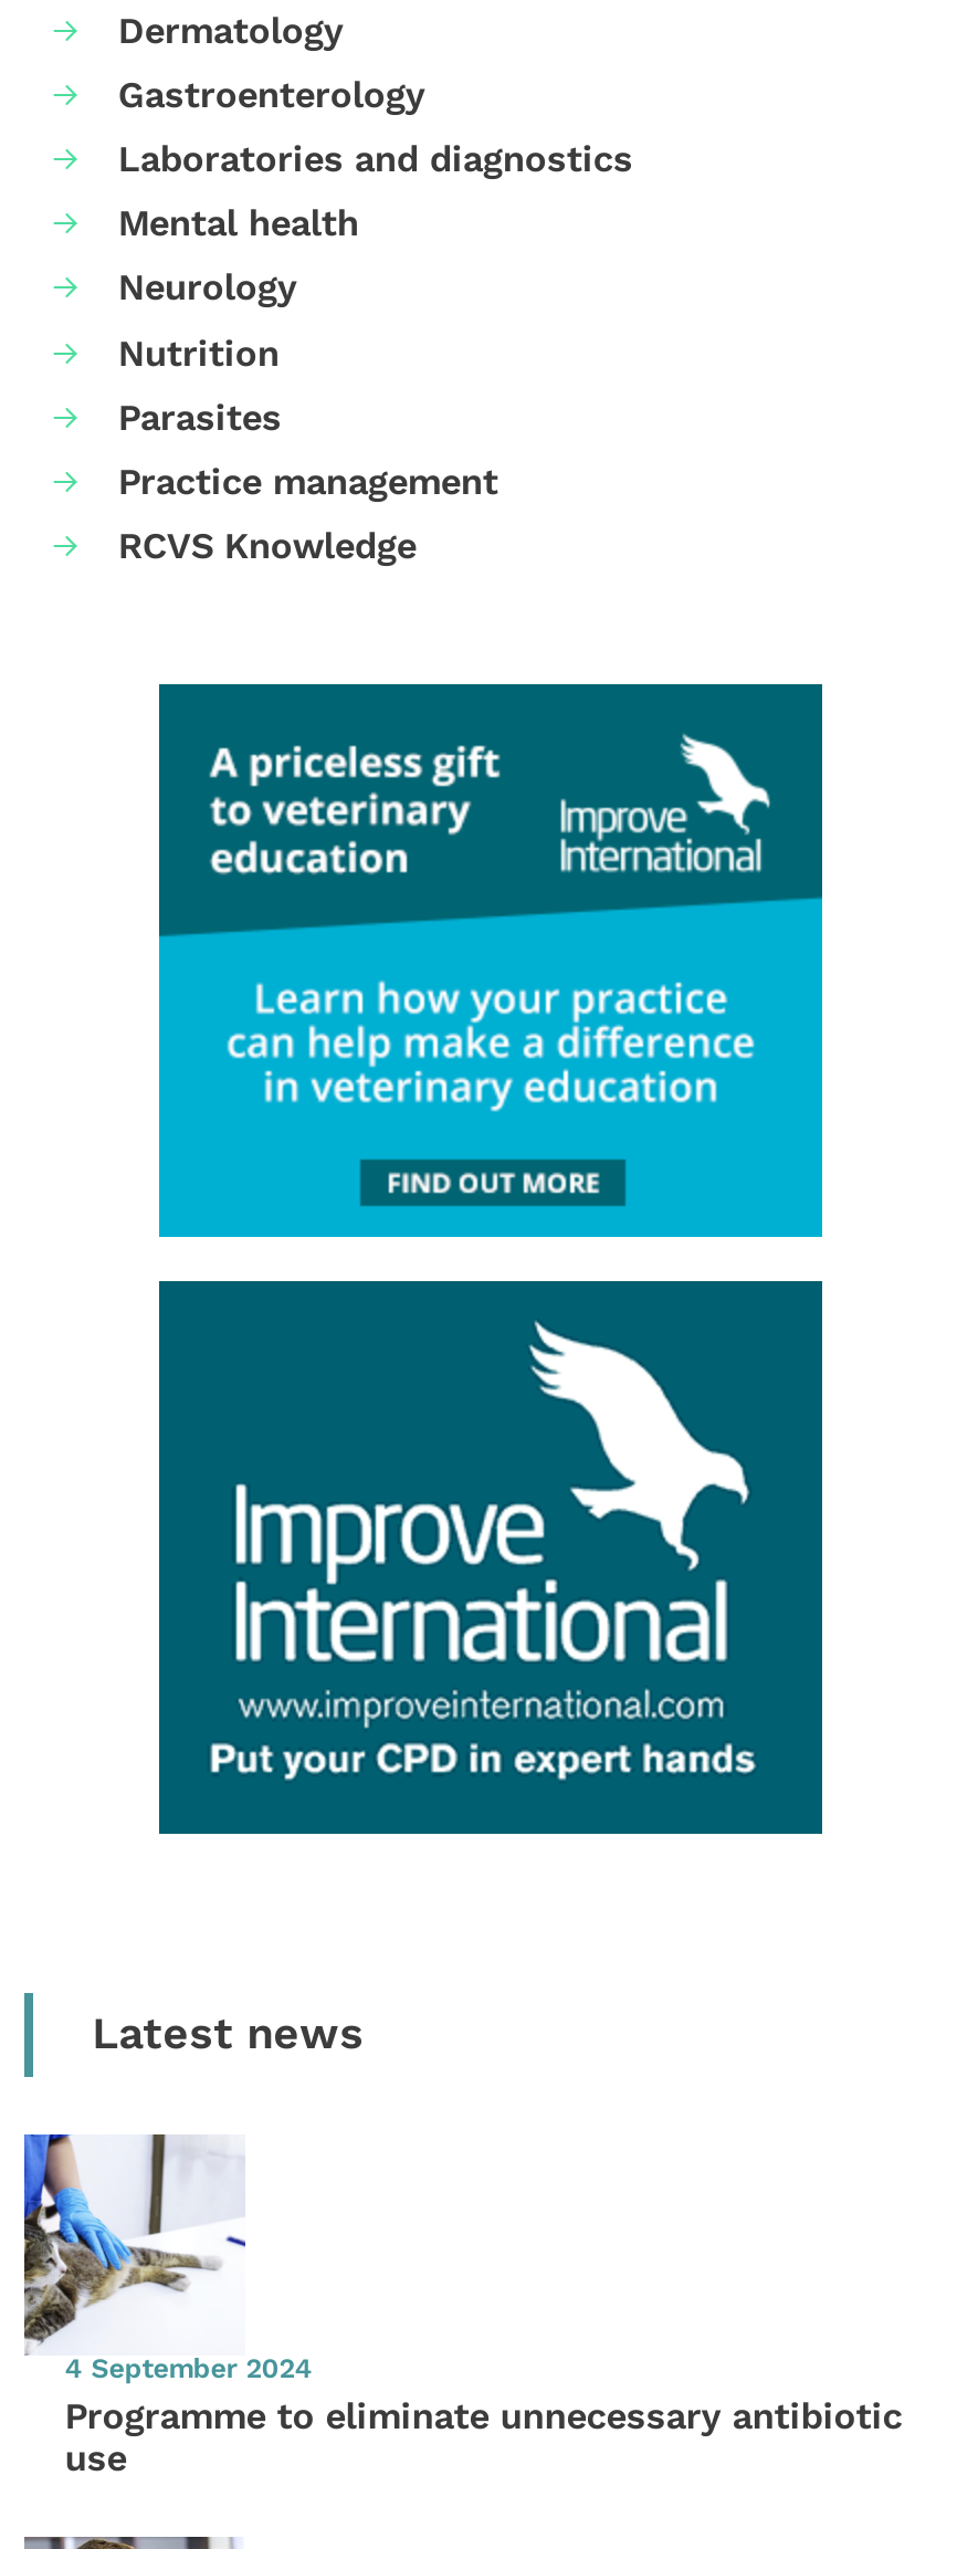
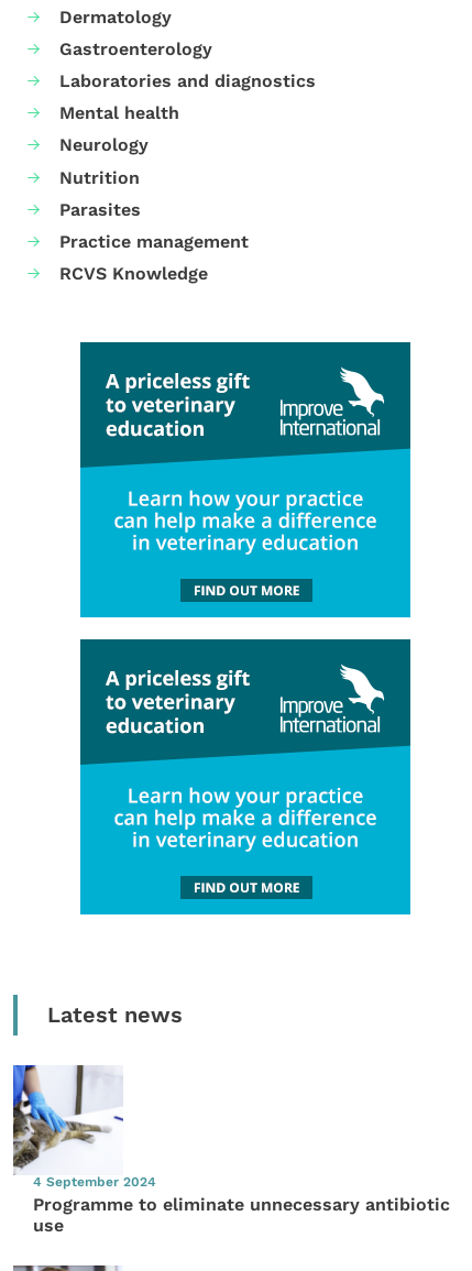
- [image]
+ [image]
